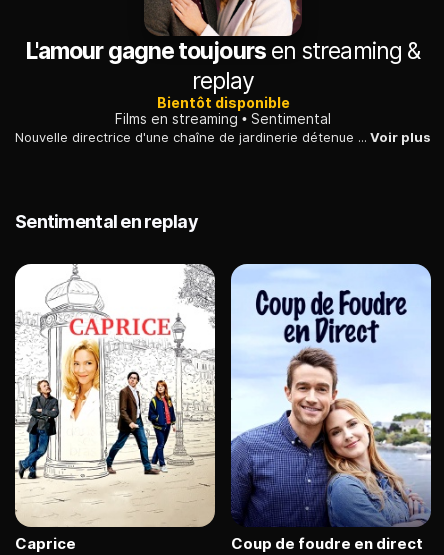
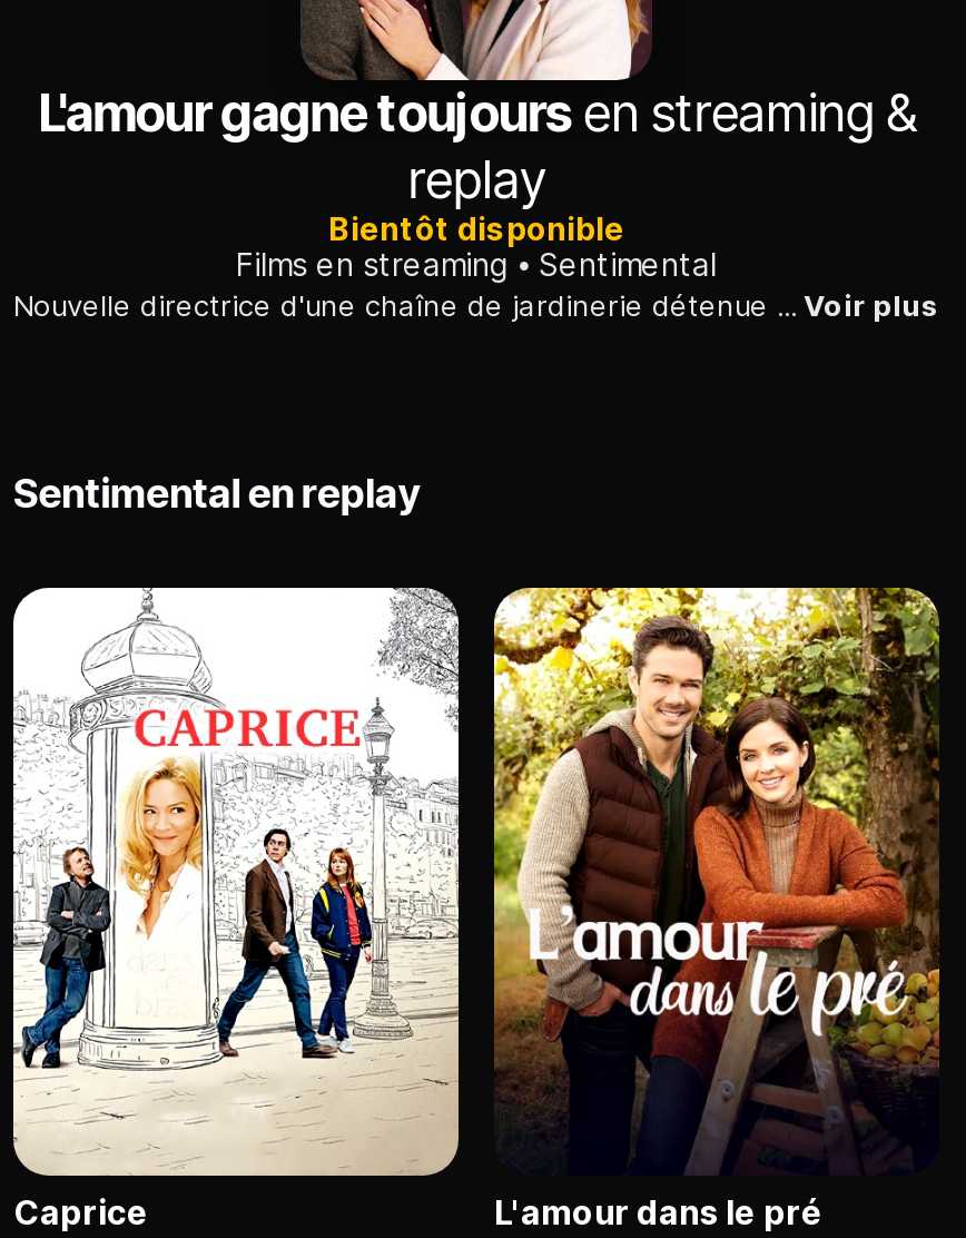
- [image]
- Coup de foudre en direct
+ [image]
+ L'amour dans le pré
